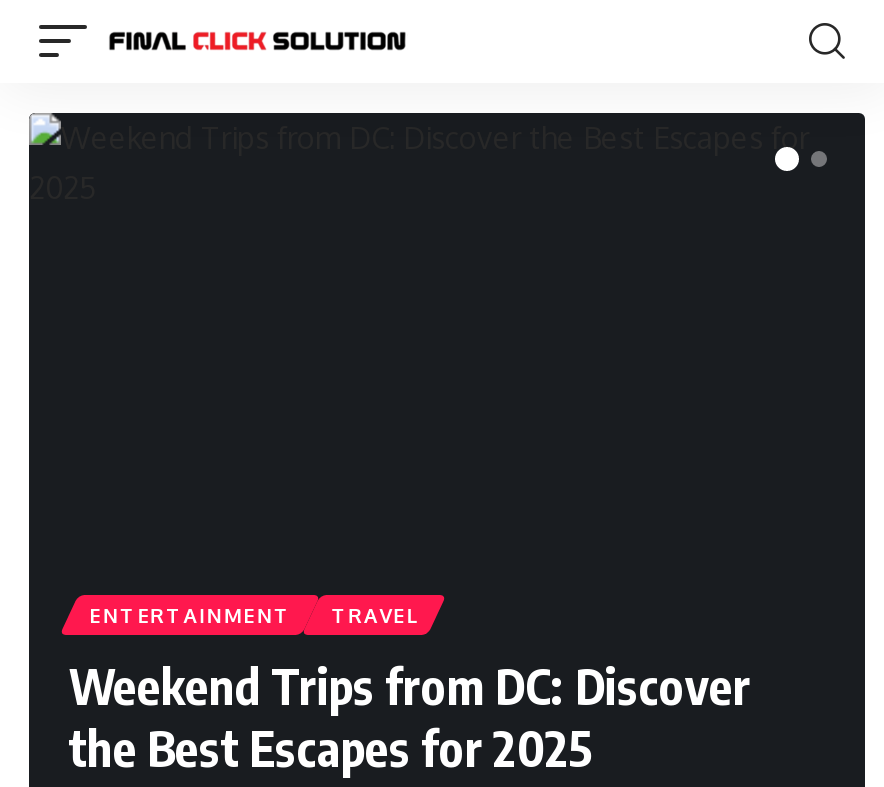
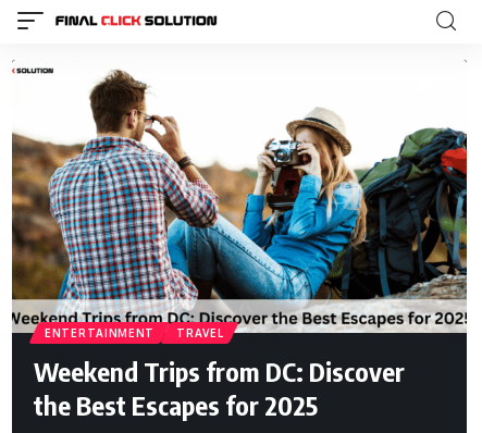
+ [image]
